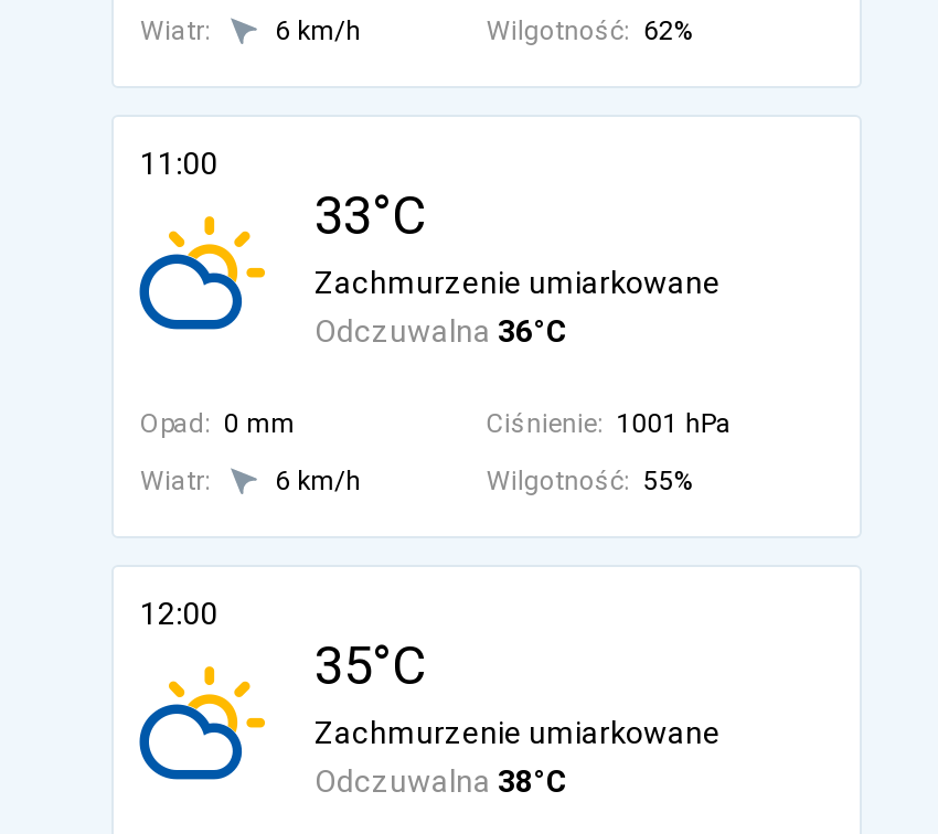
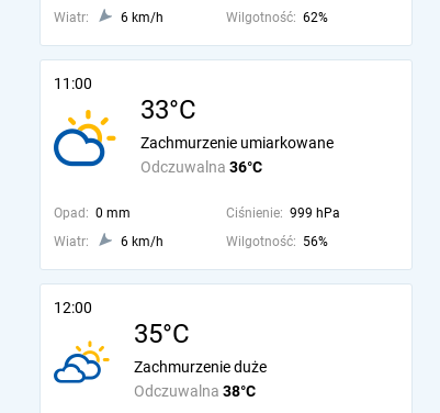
- Ciśnienie: 1001 hPa
+ Ciśnienie: 999 hPa

- Wilgotność: 55%
+ Wilgotność: 56%

- [image]
- Zachmurzenie umiarkowane
+ [image]
+ Zachmurzenie duże
